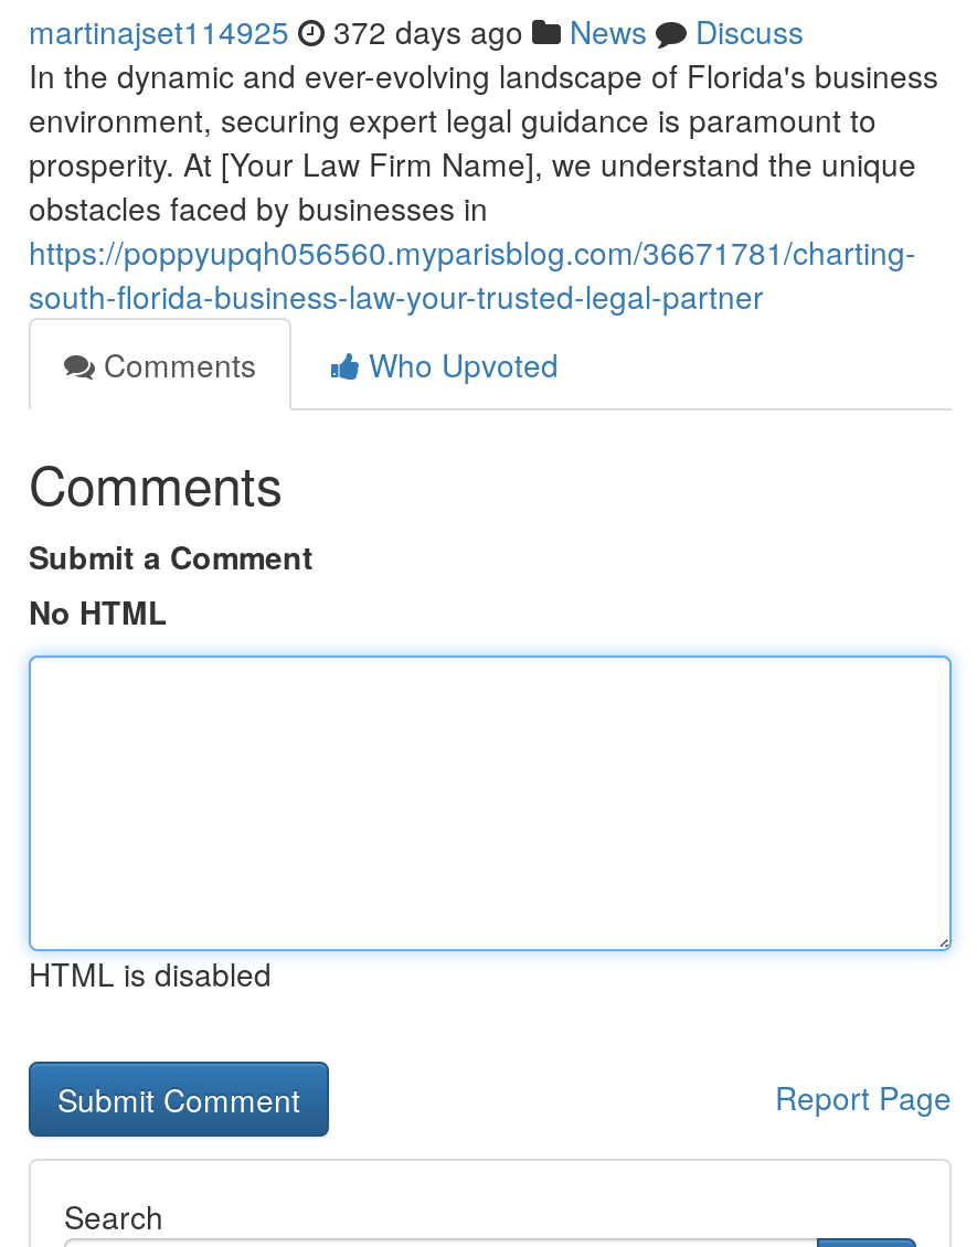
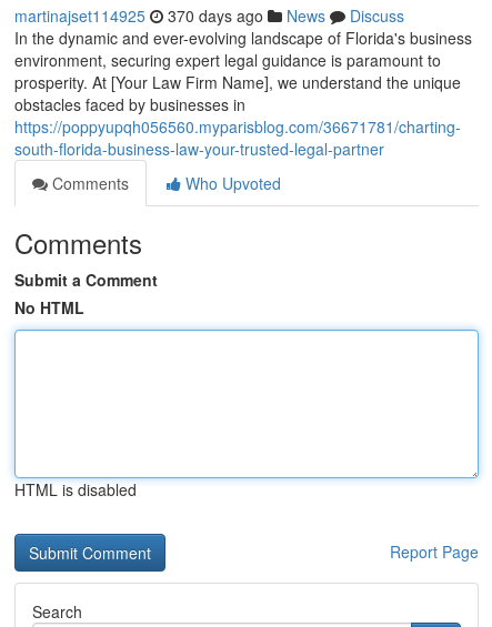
- martinajset114925 372 days ago News Discuss
+ martinajset114925 370 days ago News Discuss
